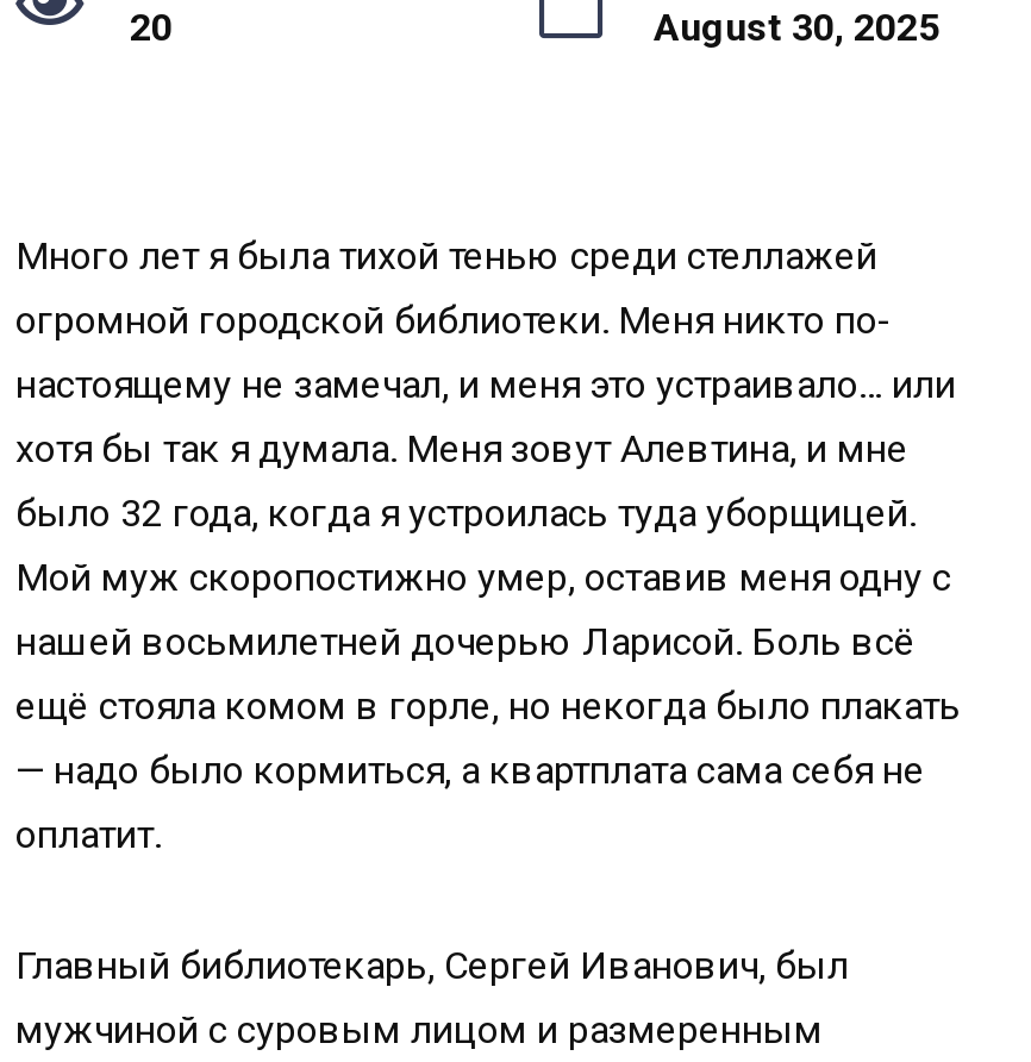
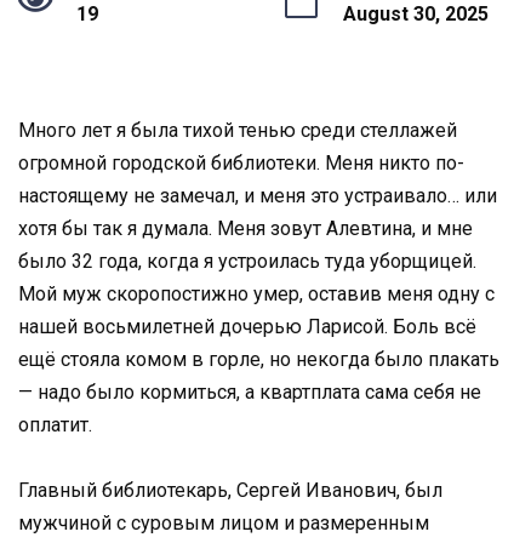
- 20
+ 19
